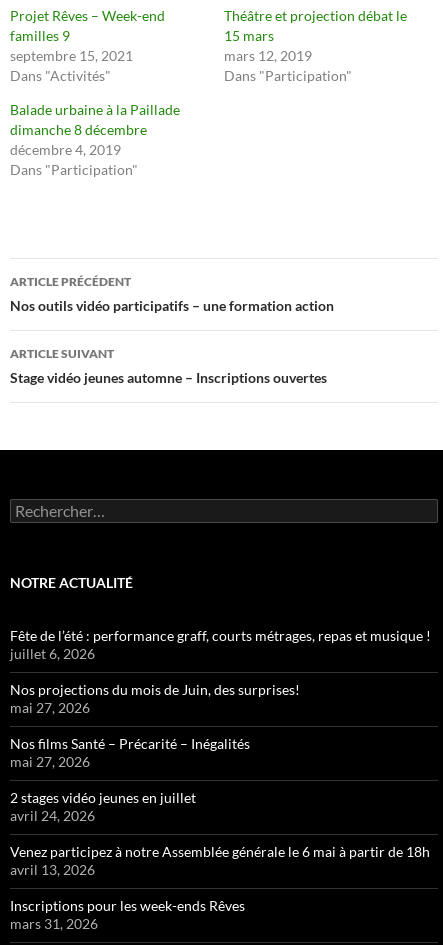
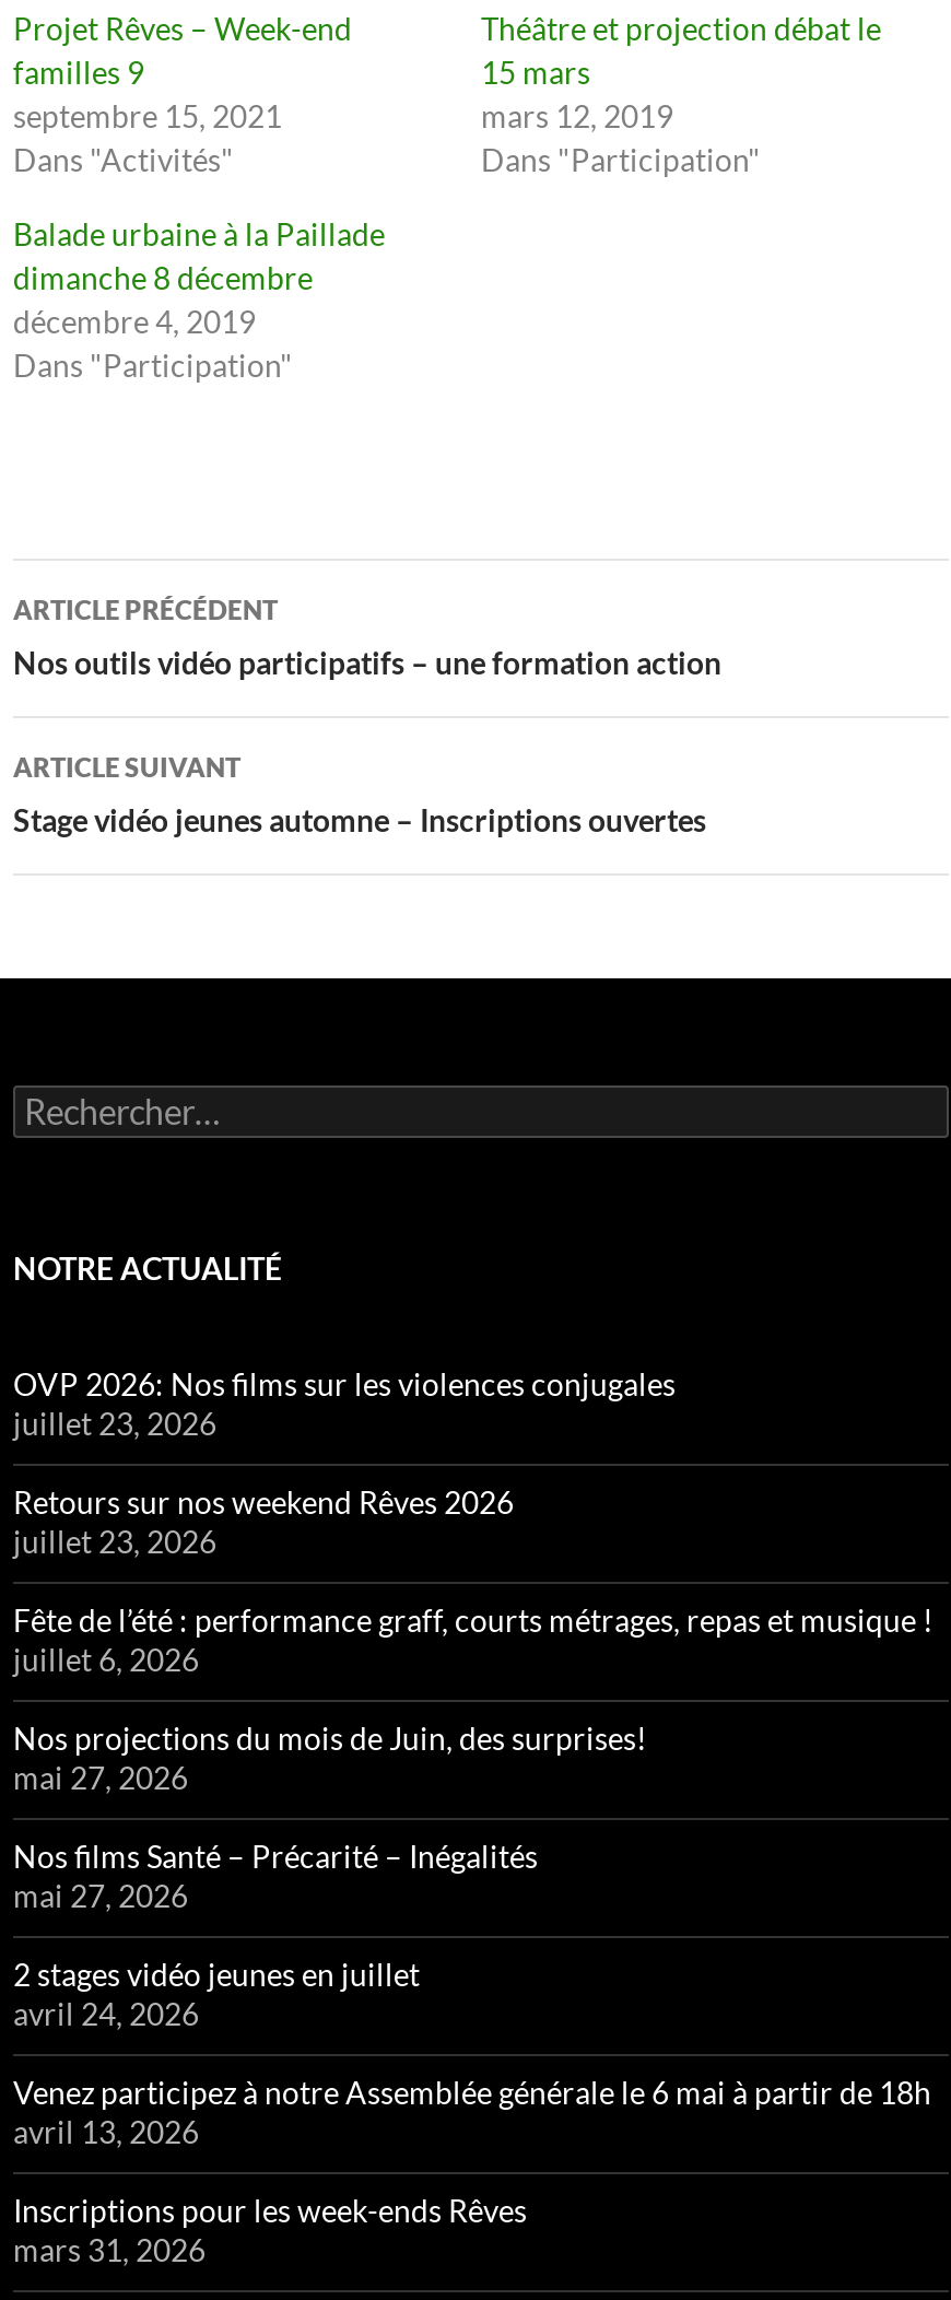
+ OVP 2026: Nos films sur les violences conjugales
+ juillet 23, 2026
+ Retours sur nos weekend Rêves 2026
+ juillet 23, 2026
